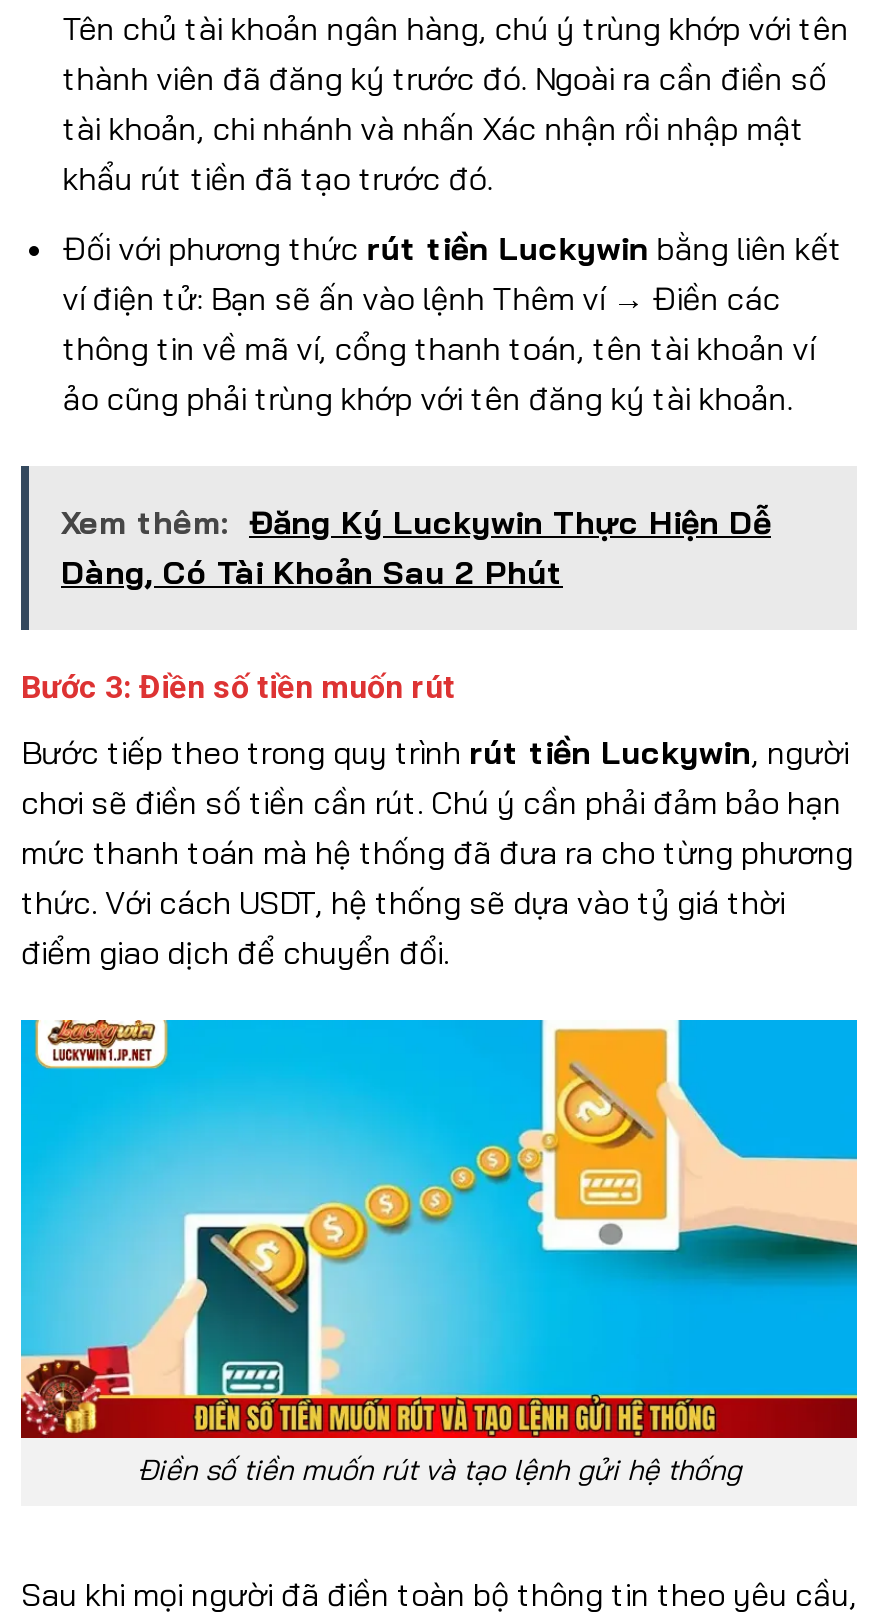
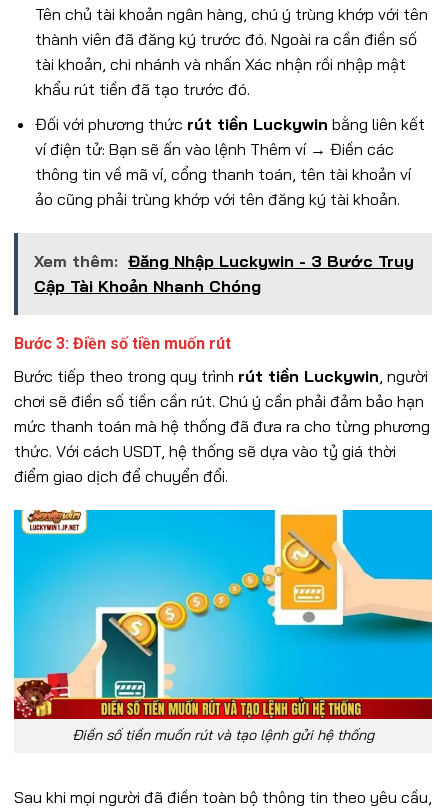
- Xem thêm: Đăng Ký Luckywin Thực Hiện Dễ
- Dàng, Có Tài Khoản Sau 2 Phút
+ Xem thêm: Đăng Nhập Luckywin - 3 Bước Truy
+ Cập Tài Khoản Nhanh Chóng
